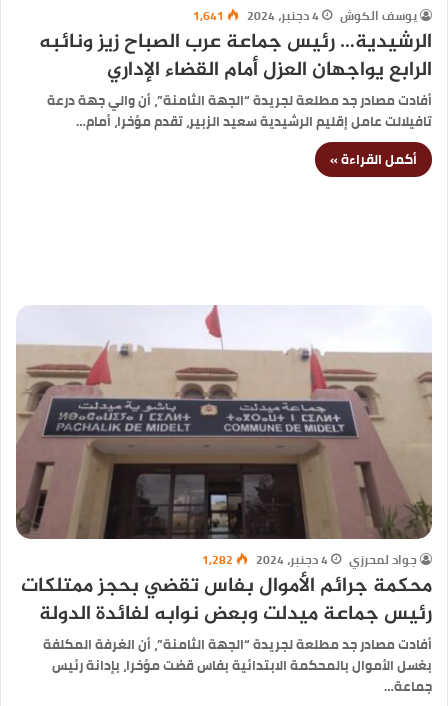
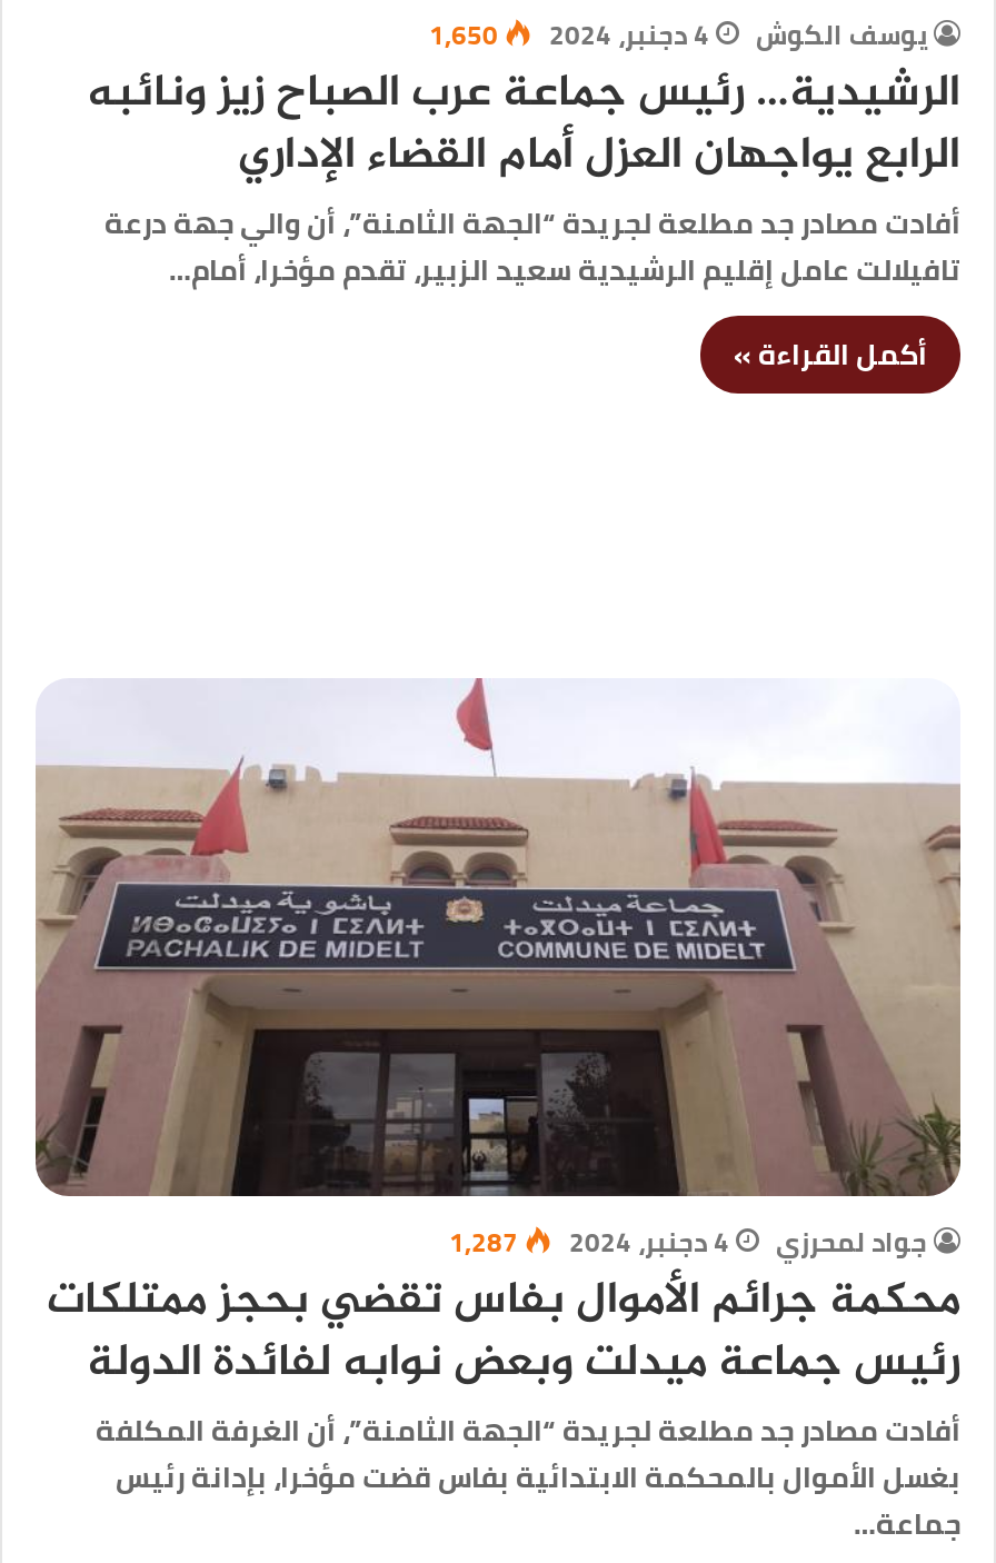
- 1,641
+ 1,650

- 1,282
+ 1,287
